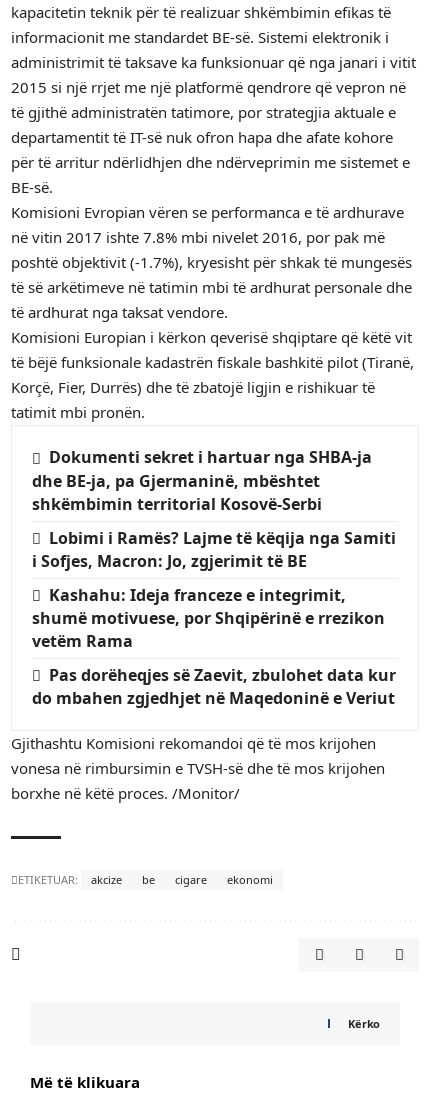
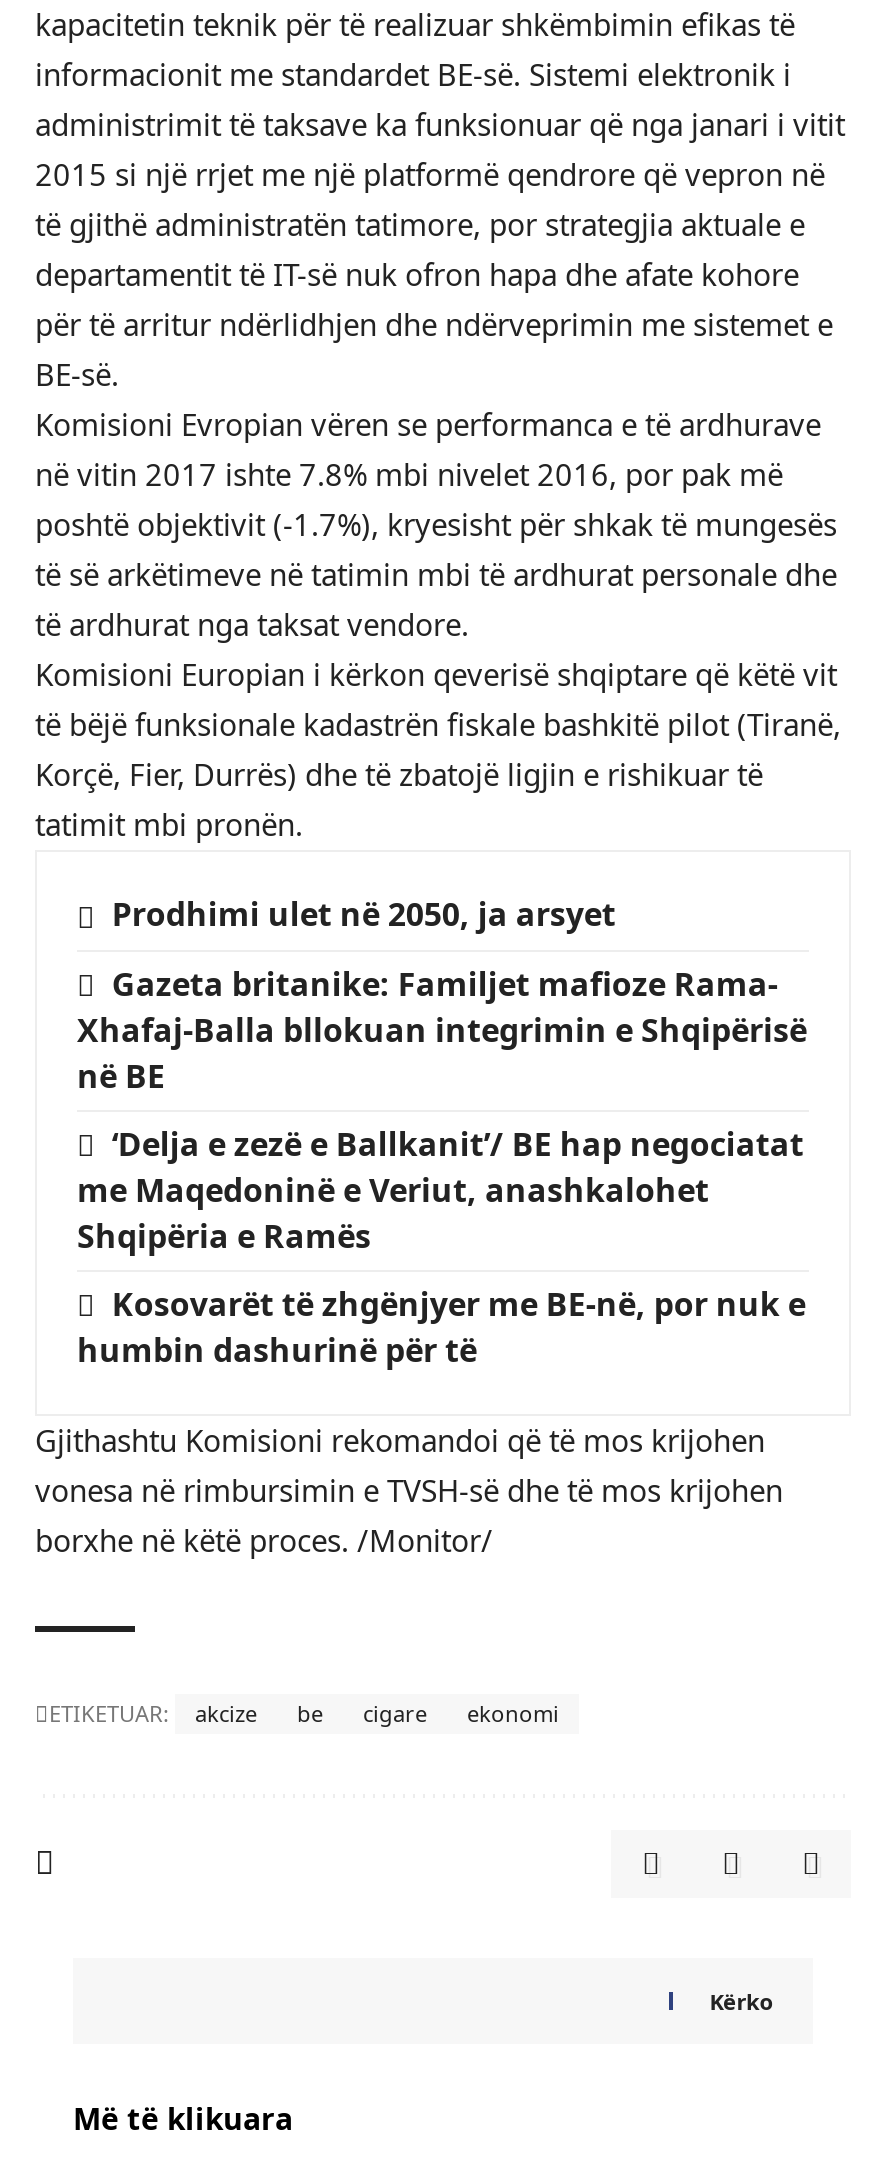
- Dokumenti sekret i hartuar nga SHBA-ja
- dhe BE-ja, pa Gjermaninë, mbështet
- shkëmbimin territorial Kosovë-Serbi
+ Prodhimi ulet në 2050, ja arsyet

- Lobimi i Ramës? Lajme të këqija nga Samiti
- i Sofjes, Macron: Jo, zgjerimit të BE
+ Gazeta britanike: Familjet mafioze Rama-
+ Xhafaj-Balla bllokuan integrimin e Shqipërisë
+ në BE

- Kashahu: Ideja franceze e integrimit,
- shumë motivuese, por Shqipërinë e rrezikon
- vetëm Rama
+ ‘Delja e zezë e Ballkanit’/ BE hap negociatat
+ me Maqedoninë e Veriut, anashkalohet
+ Shqipëria e Ramës

- Pas dorëheqjes së Zaevit, zbulohet data kur
- do mbahen zgjedhjet në Maqedoninë e Veriut
+ Kosovarët të zhgënjyer me BE-në, por nuk e
+ humbin dashurinë për të
